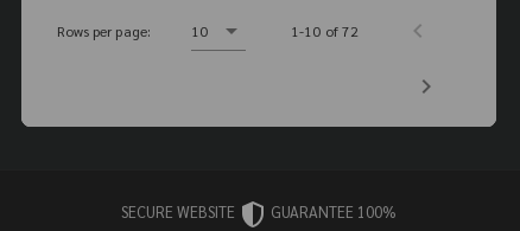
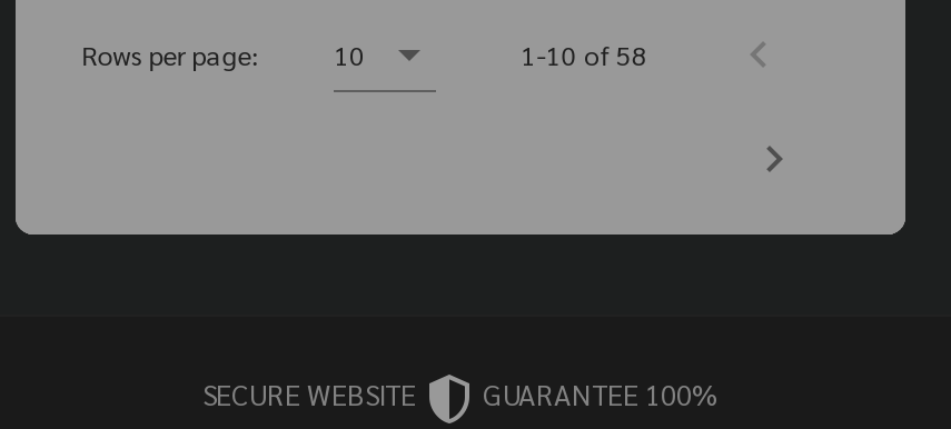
- 1-10 of 72
+ 1-10 of 58
